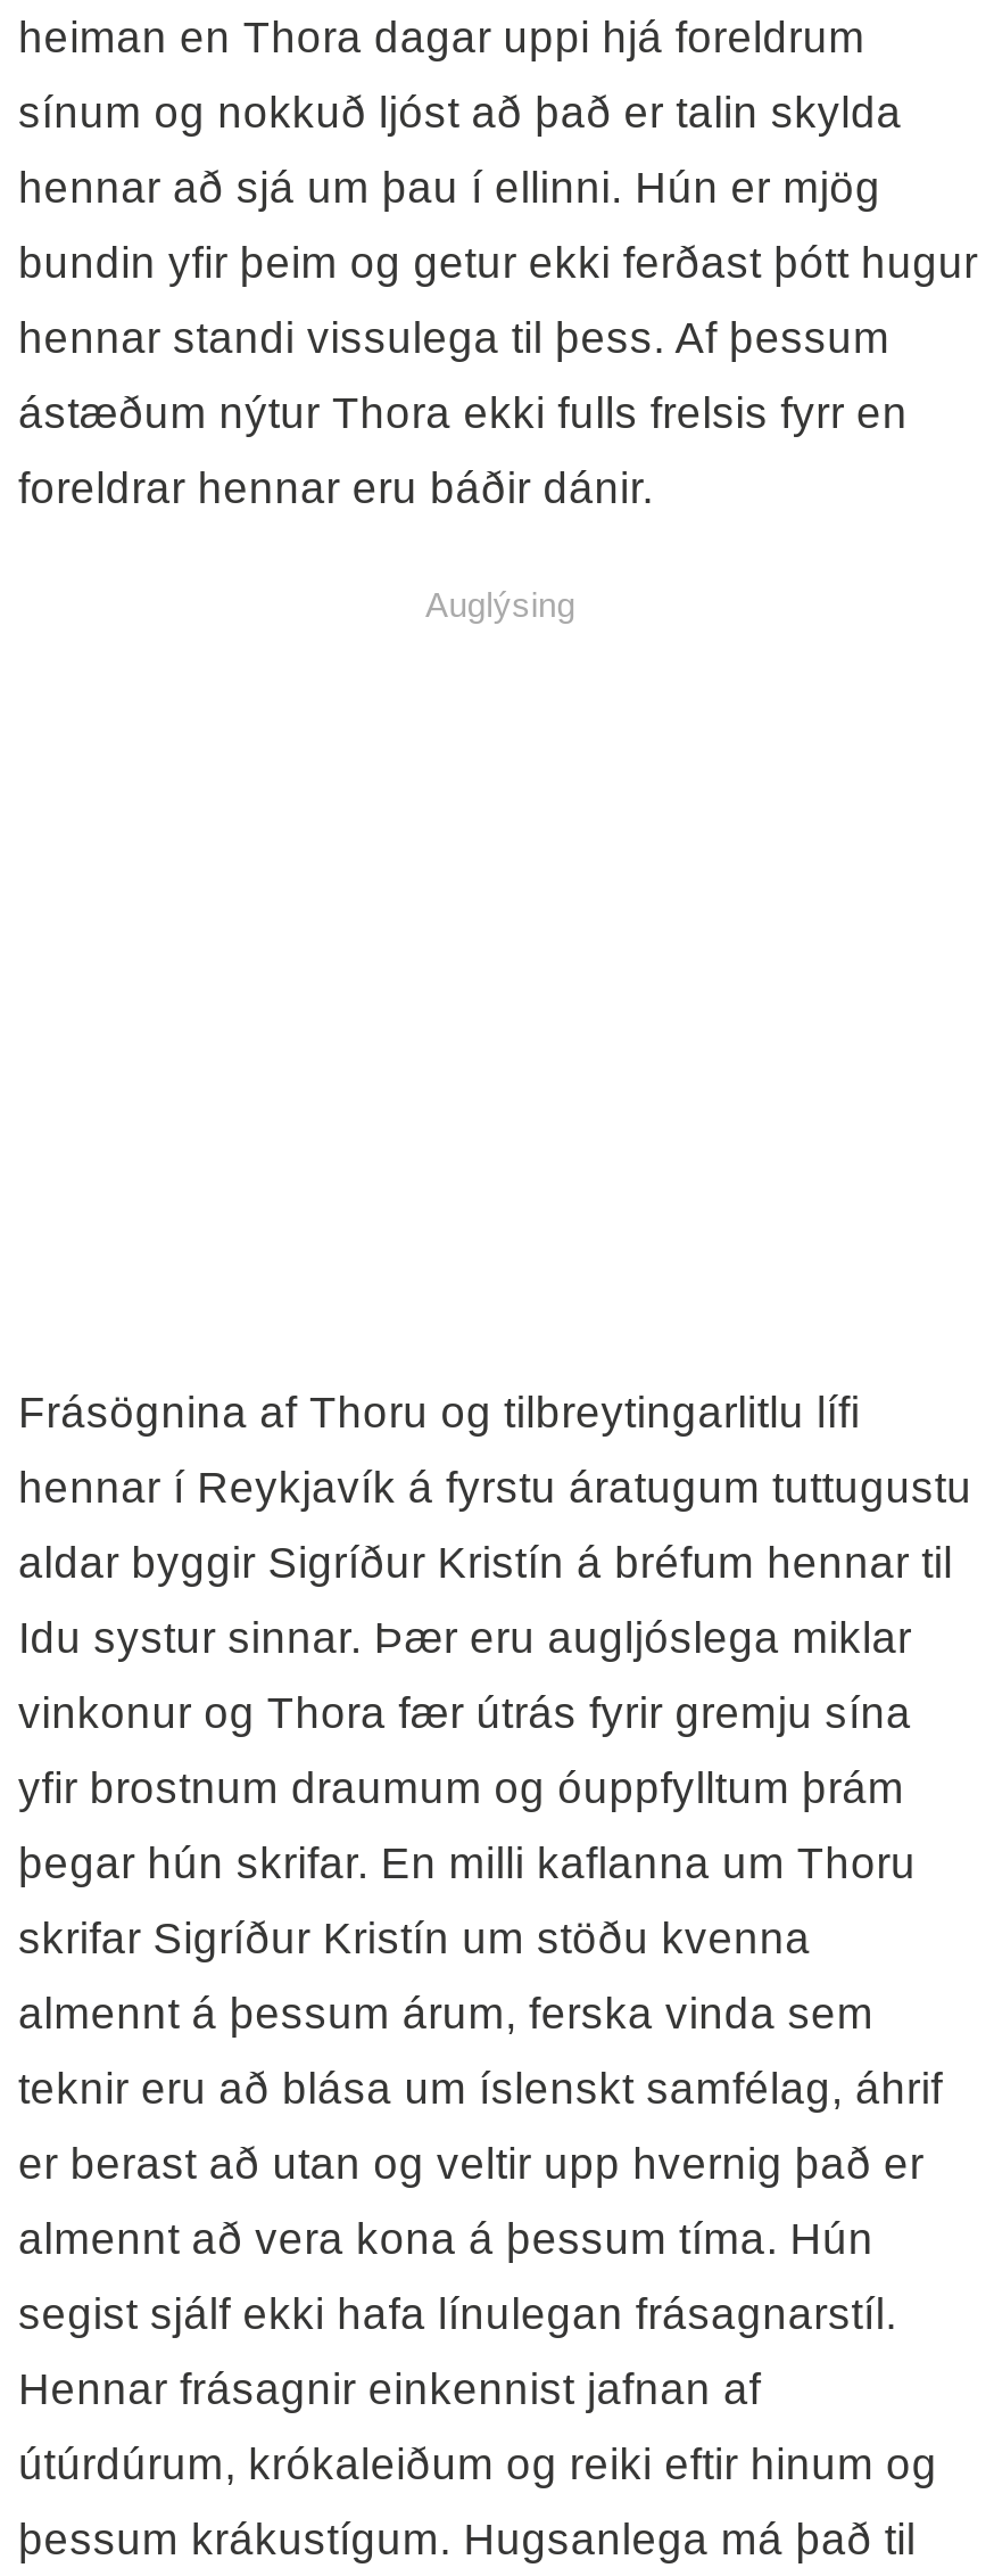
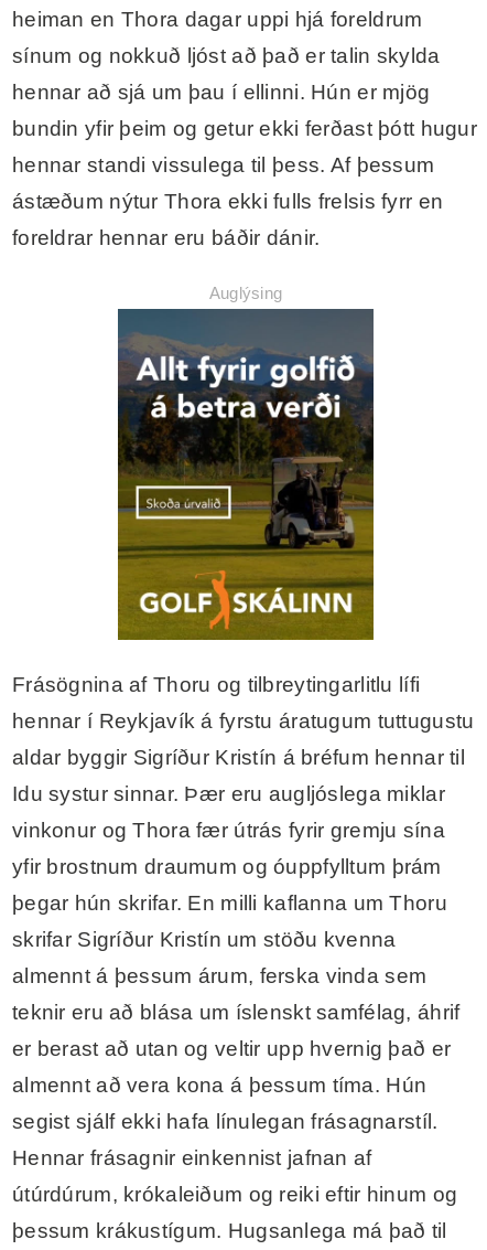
+ [image]
